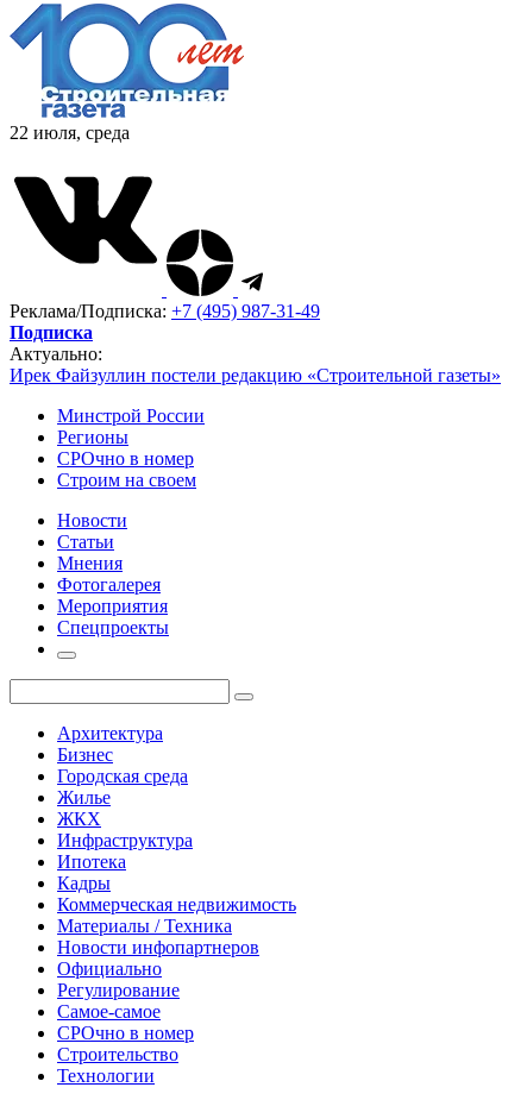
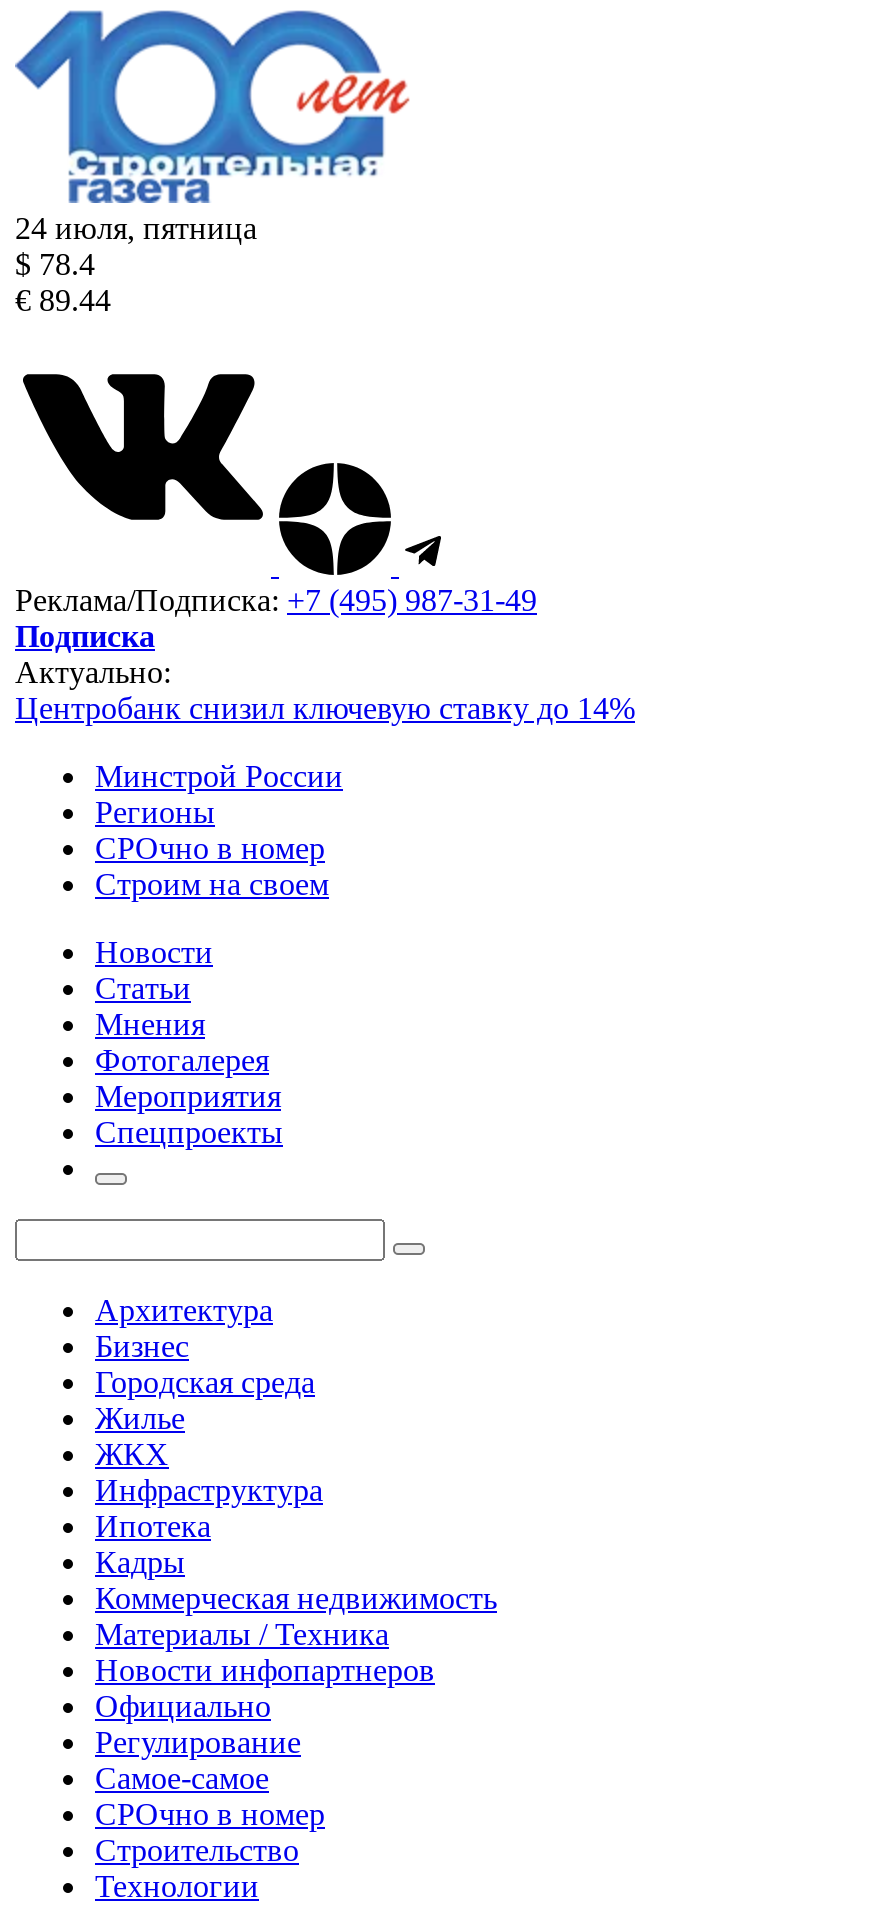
- 22 июля, среда
+ 24 июля, пятница
+ $ 78.4
+ € 89.44

- Ирек Файзуллин постели редакцию «Строительной газеты»
+ Центробанк снизил ключевую ставку до 14%
